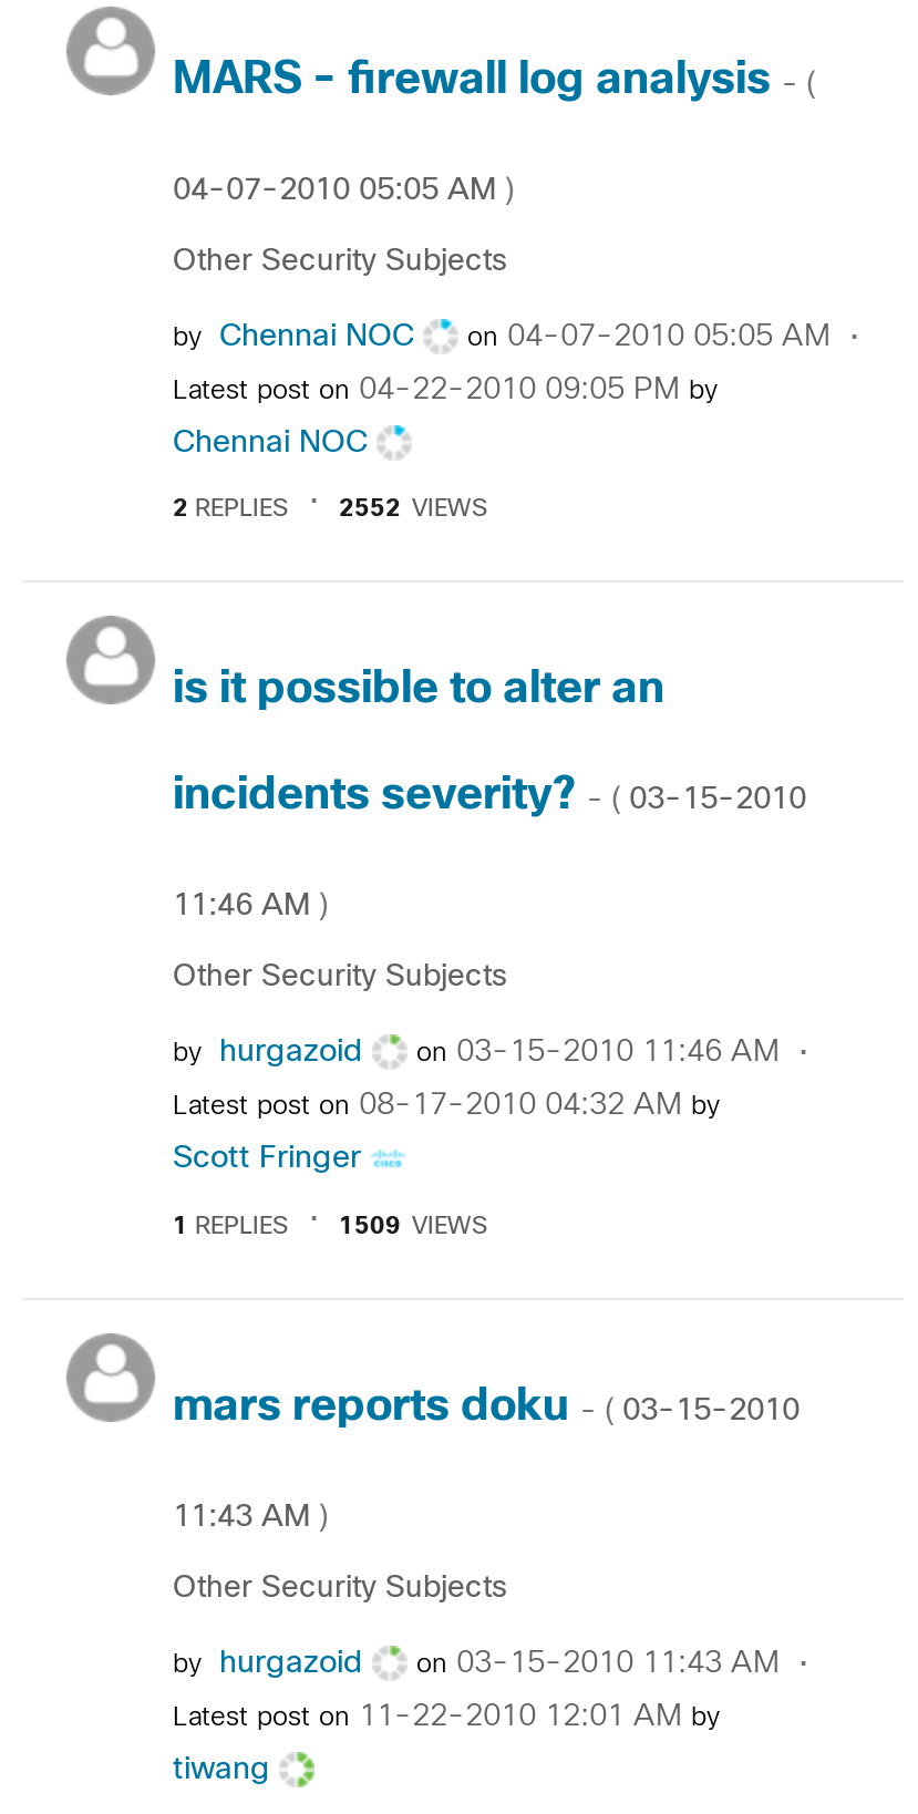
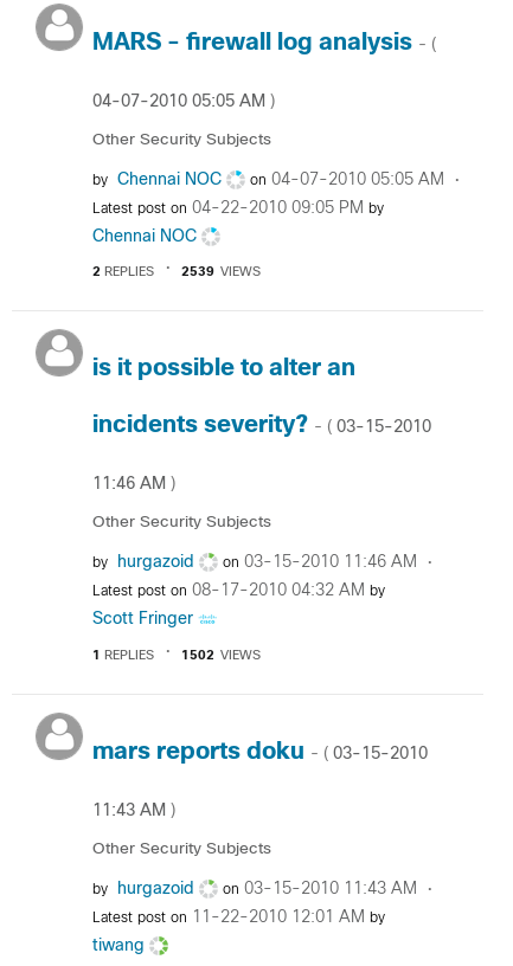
- 2552 VIEWS
+ 2539 VIEWS

- 1509 VIEWS
+ 1502 VIEWS
